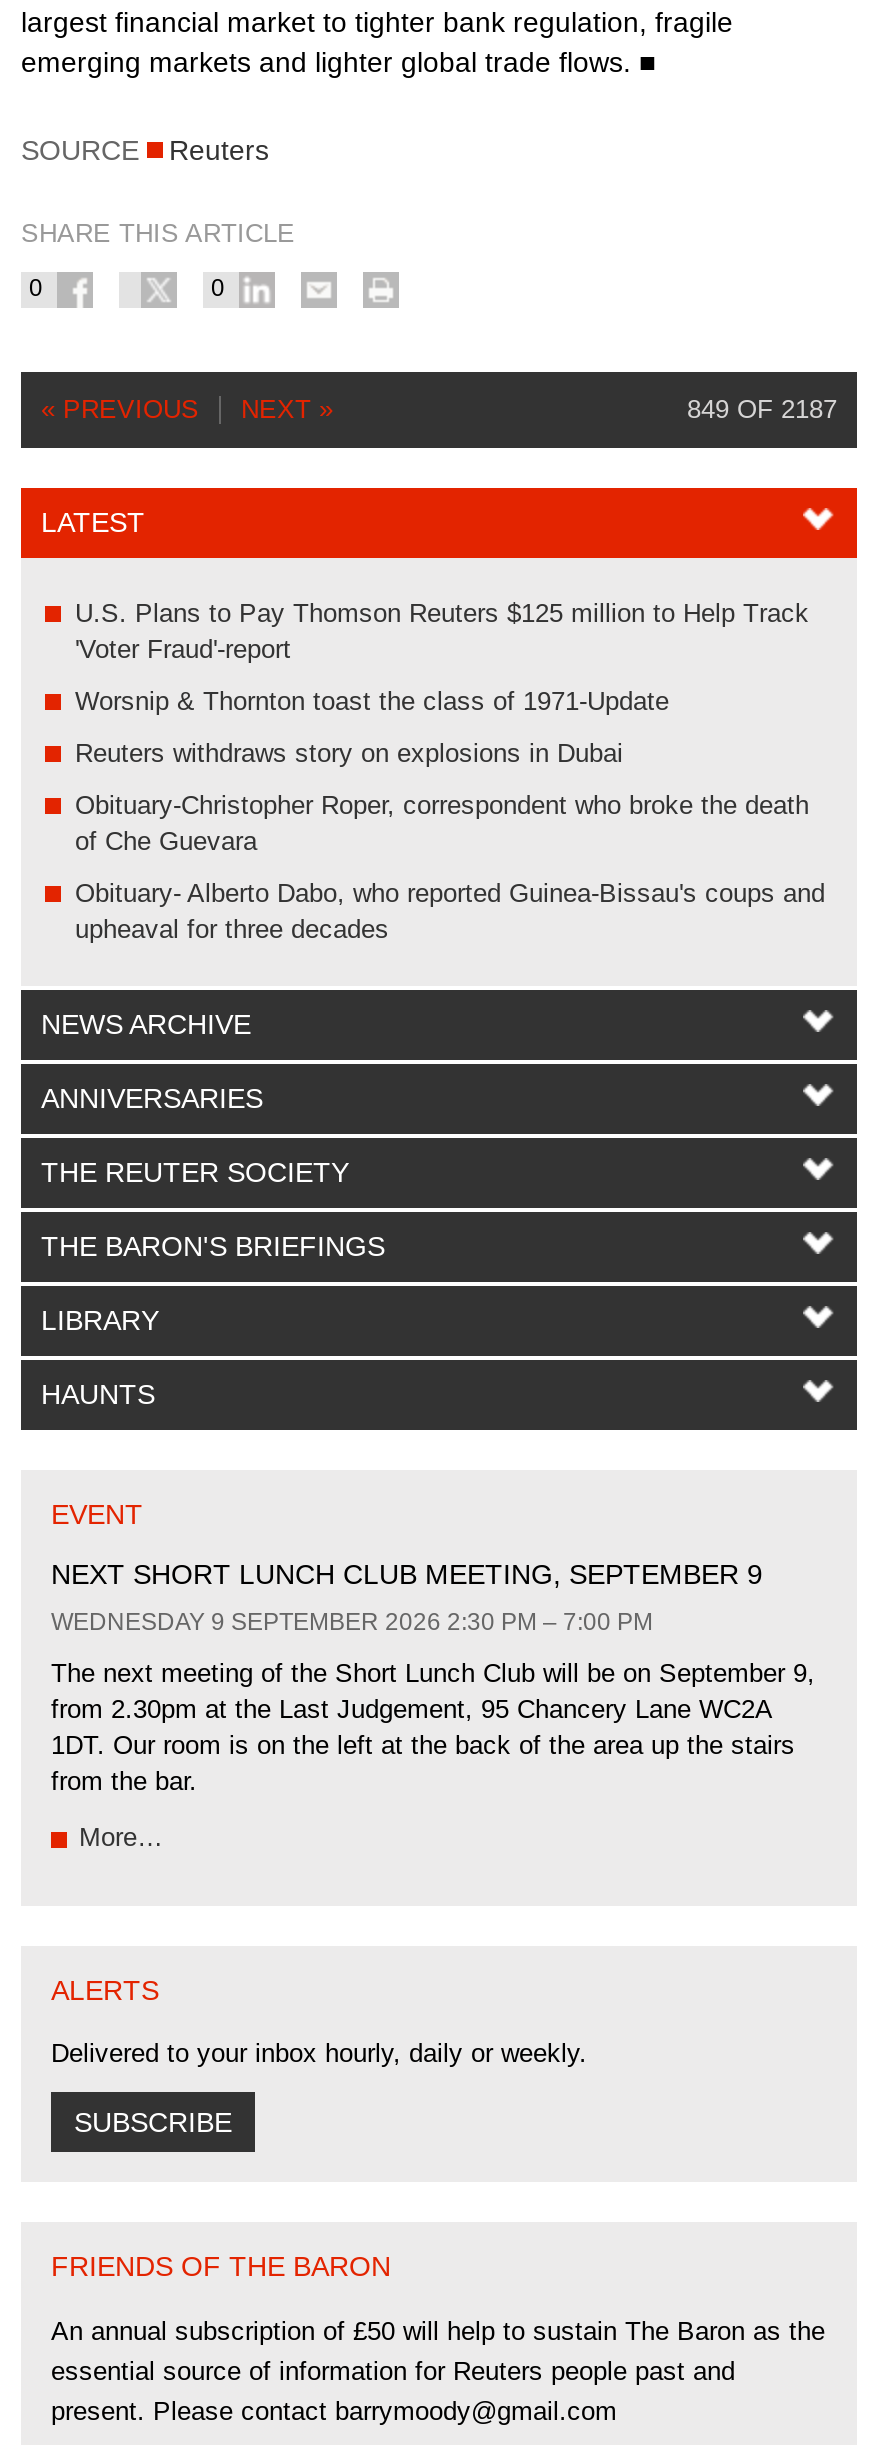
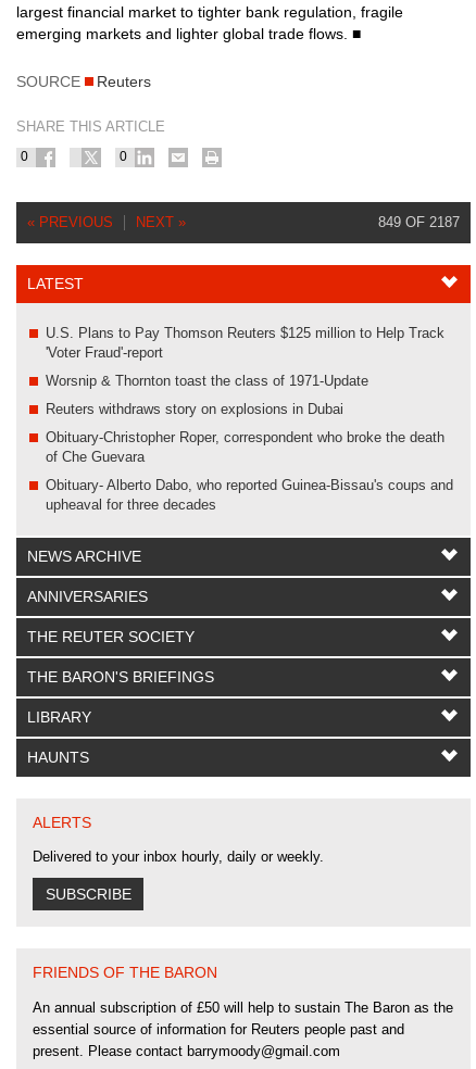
- EVENT
- NEXT SHORT LUNCH CLUB MEETING, SEPTEMBER 9
- WEDNESDAY 9 SEPTEMBER 2026 2:30 PM – 7:00 PM
- The next meeting of the Short Lunch Club will be on September 9,
- from 2.30pm at the Last Judgement, 95 Chancery Lane WC2A
- 1DT. Our room is on the left at the back of the area up the stairs
- from the bar.
- More…
